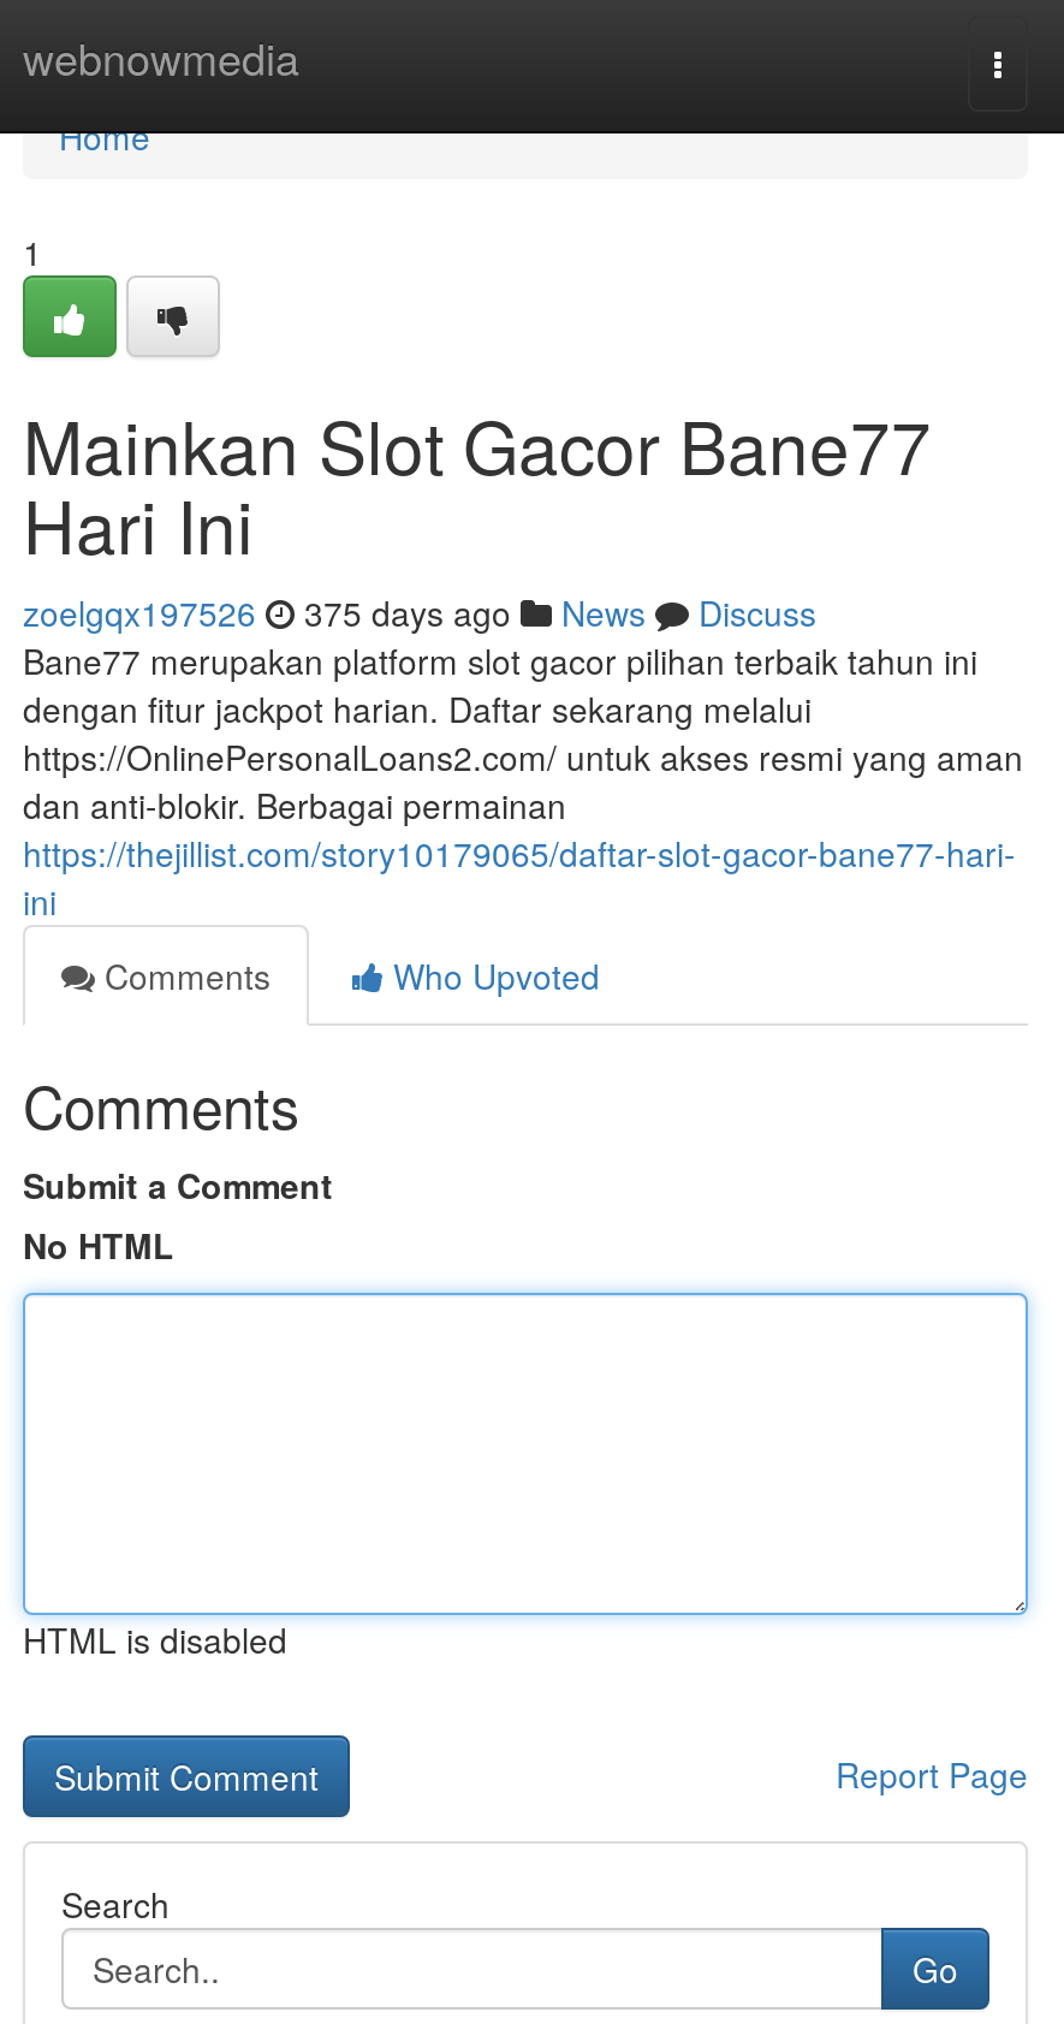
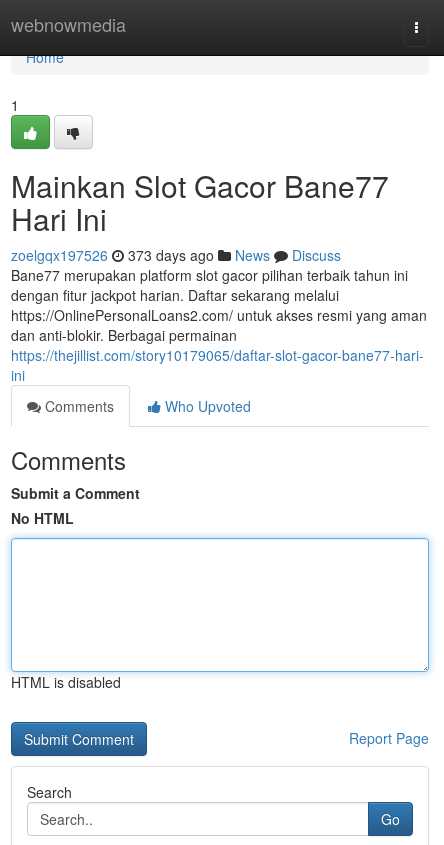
- zoelgqx197526 375 days ago News Discuss
+ zoelgqx197526 373 days ago News Discuss
